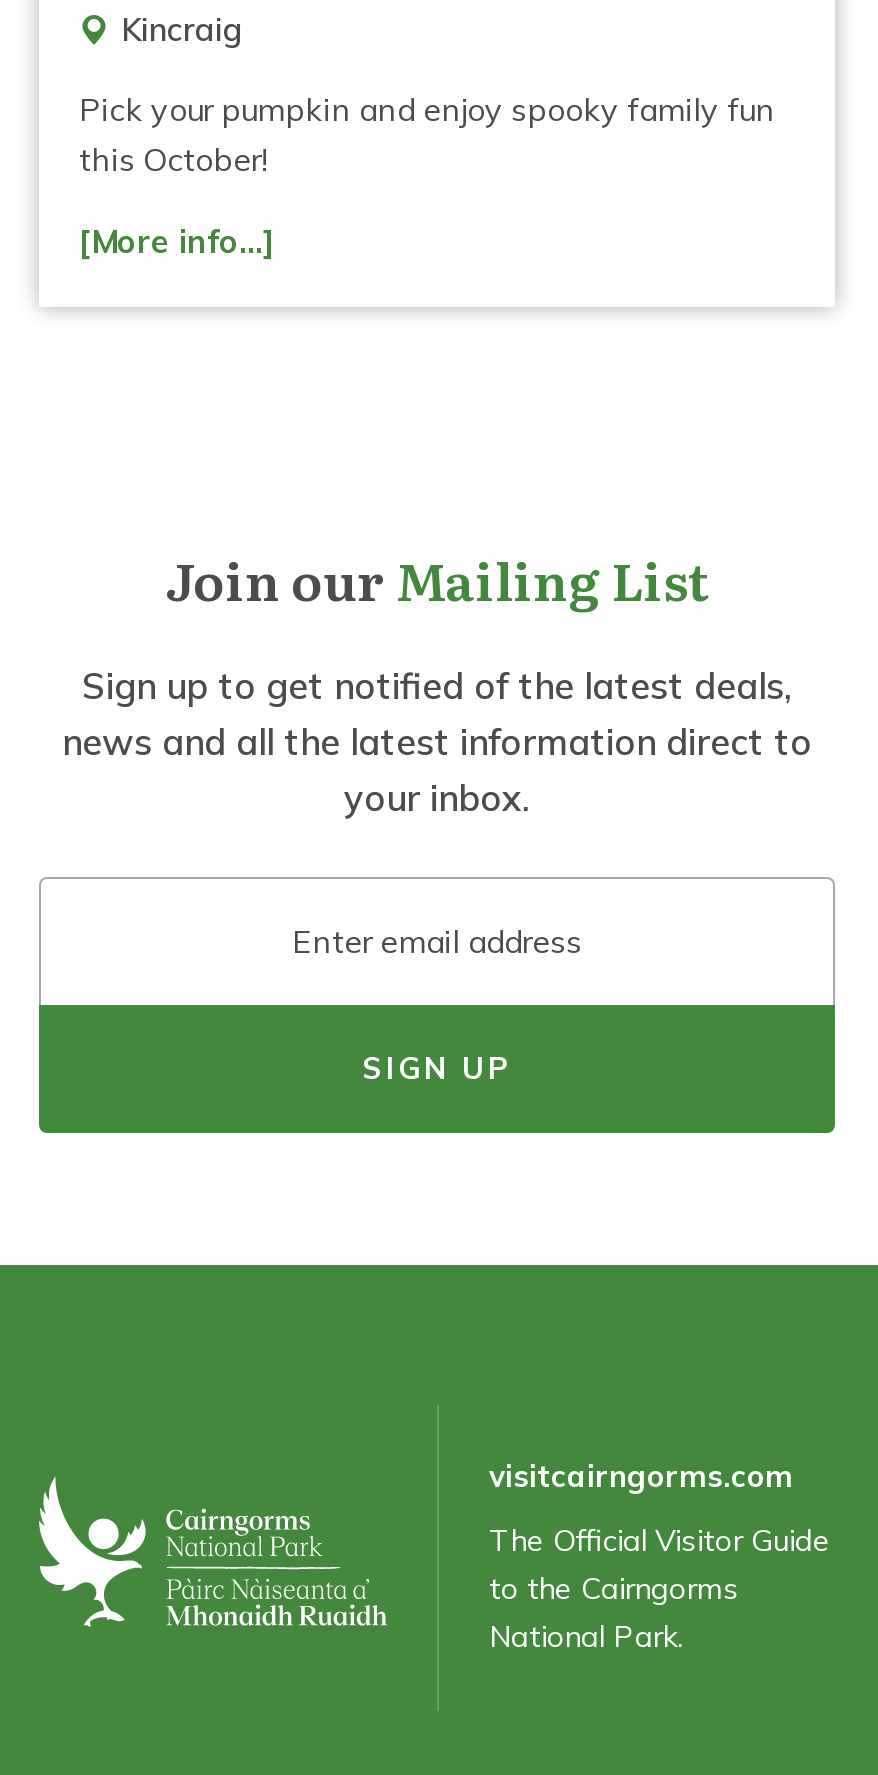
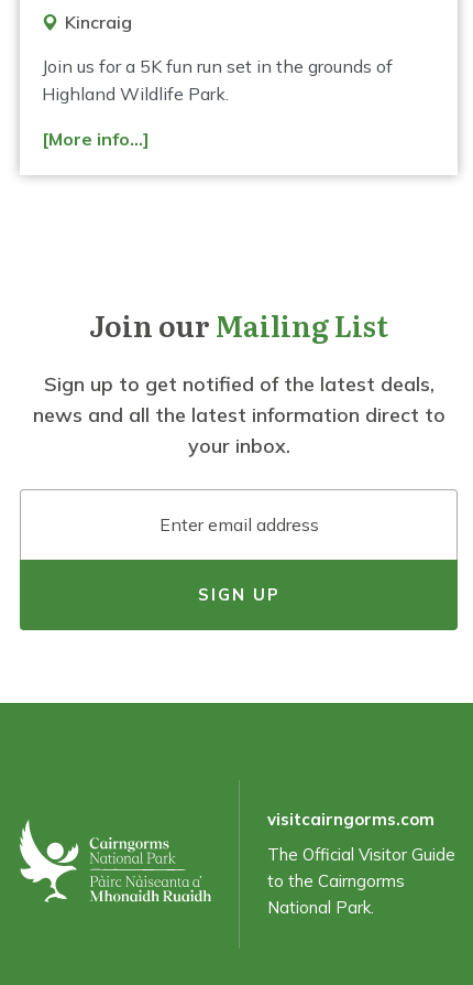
- Pick your pumpkin and enjoy spooky family fun
- this October!
+ Join us for a 5K fun run set in the grounds of
+ Highland Wildlife Park.
